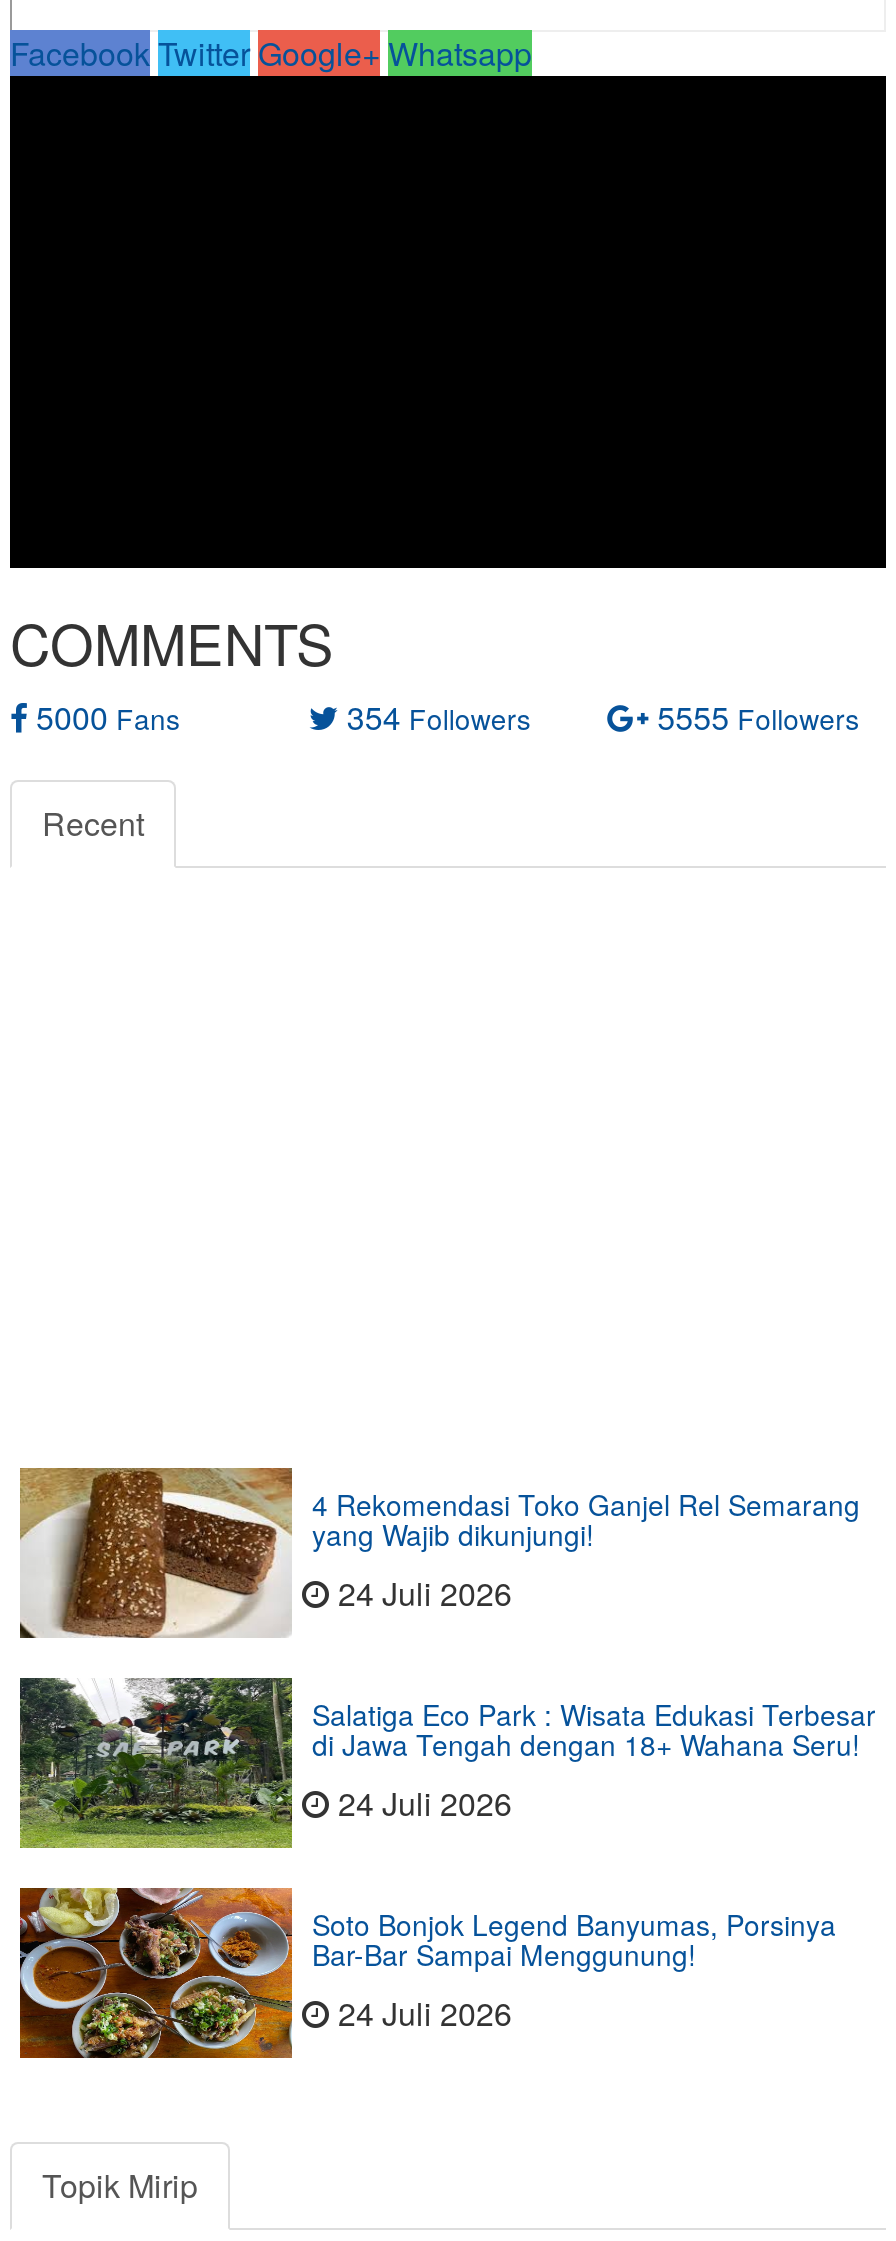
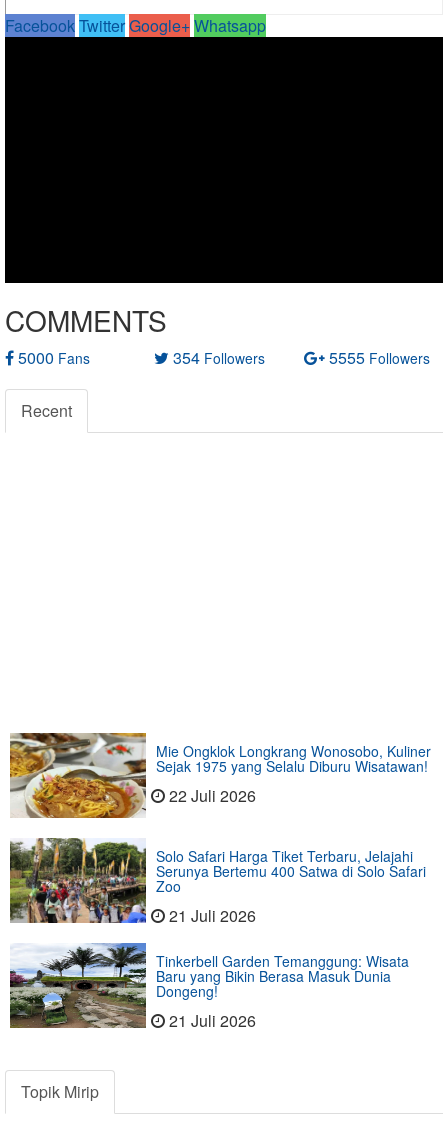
- [image]
- 4 Rekomendasi Toko Ganjel Rel Semarang
- yang Wajib dikunjungi!
- 24 Juli 2026
+ [image]
+ Mie Ongklok Longkrang Wonosobo, Kuliner
+ Sejak 1975 yang Selalu Diburu Wisatawan!
+ 22 Juli 2026

- [image]
- Salatiga Eco Park : Wisata Edukasi Terbesar
- di Jawa Tengah dengan 18+ Wahana Seru!
- 24 Juli 2026
+ [image]
+ Solo Safari Harga Tiket Terbaru, Jelajahi
+ Serunya Bertemu 400 Satwa di Solo Safari
+ Zoo
+ 21 Juli 2026

- [image]
- Soto Bonjok Legend Banyumas, Porsinya
- Bar-Bar Sampai Menggunung!
- 24 Juli 2026
+ [image]
+ Tinkerbell Garden Temanggung: Wisata
+ Baru yang Bikin Berasa Masuk Dunia
+ Dongeng!
+ 21 Juli 2026
